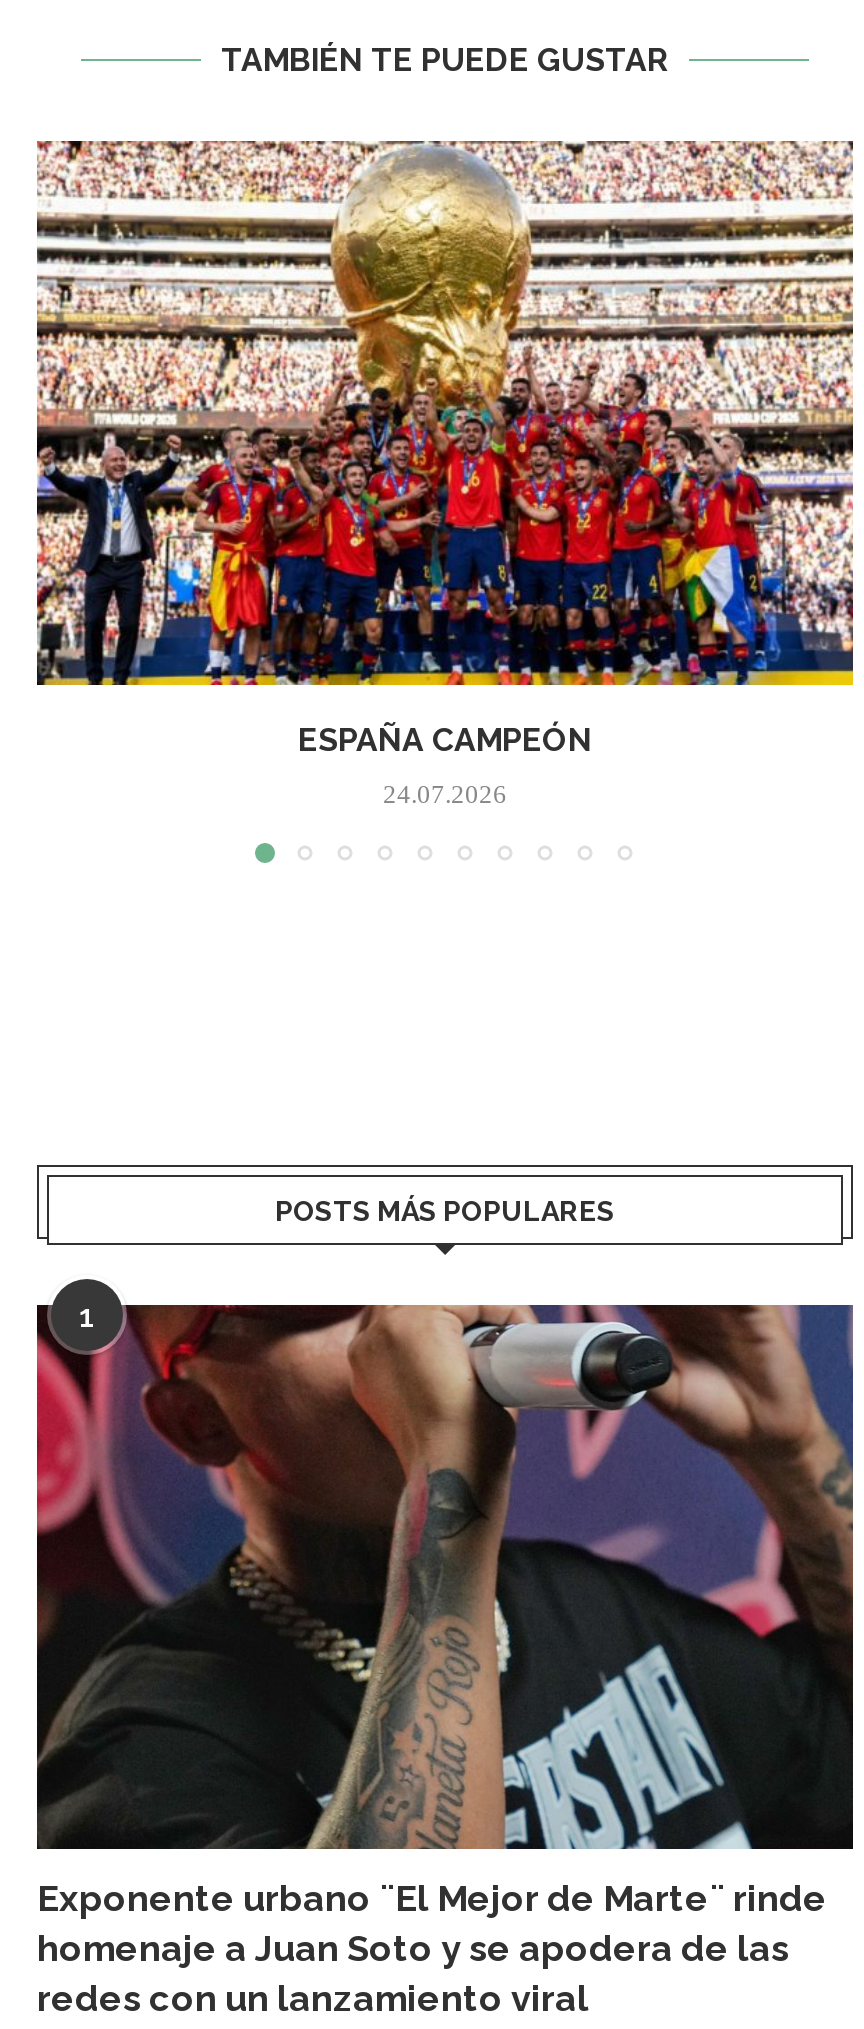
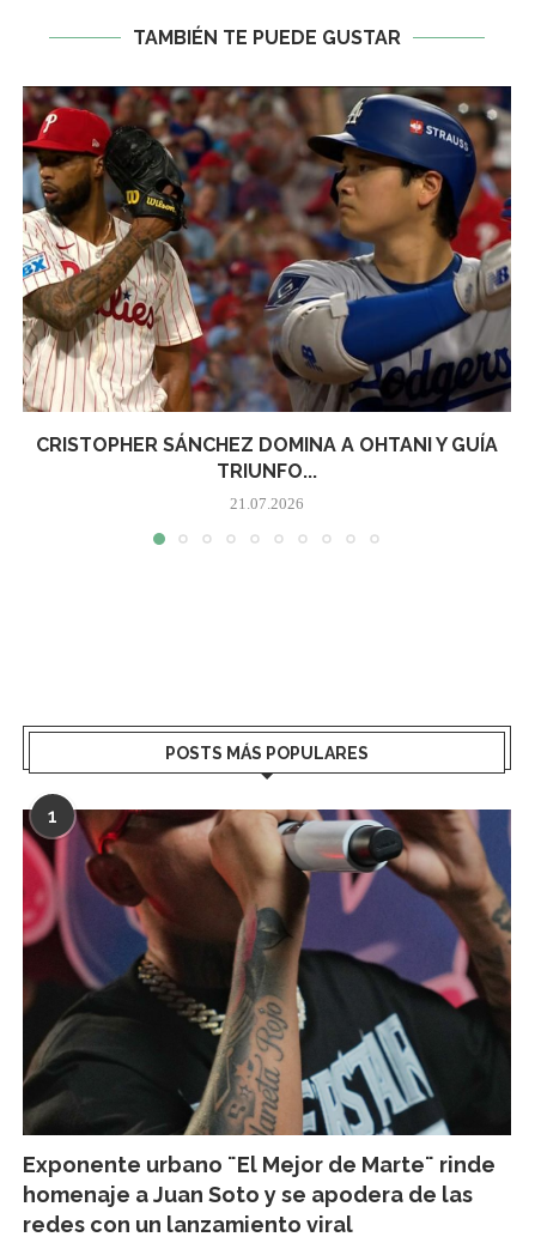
- [image]
- ESPAÑA CAMPEÓN
+ [image]
+ CRISTOPHER SÁNCHEZ DOMINA A OHTANI Y GUÍA
+ TRIUNFO...

- 24.07.2026
+ 21.07.2026
